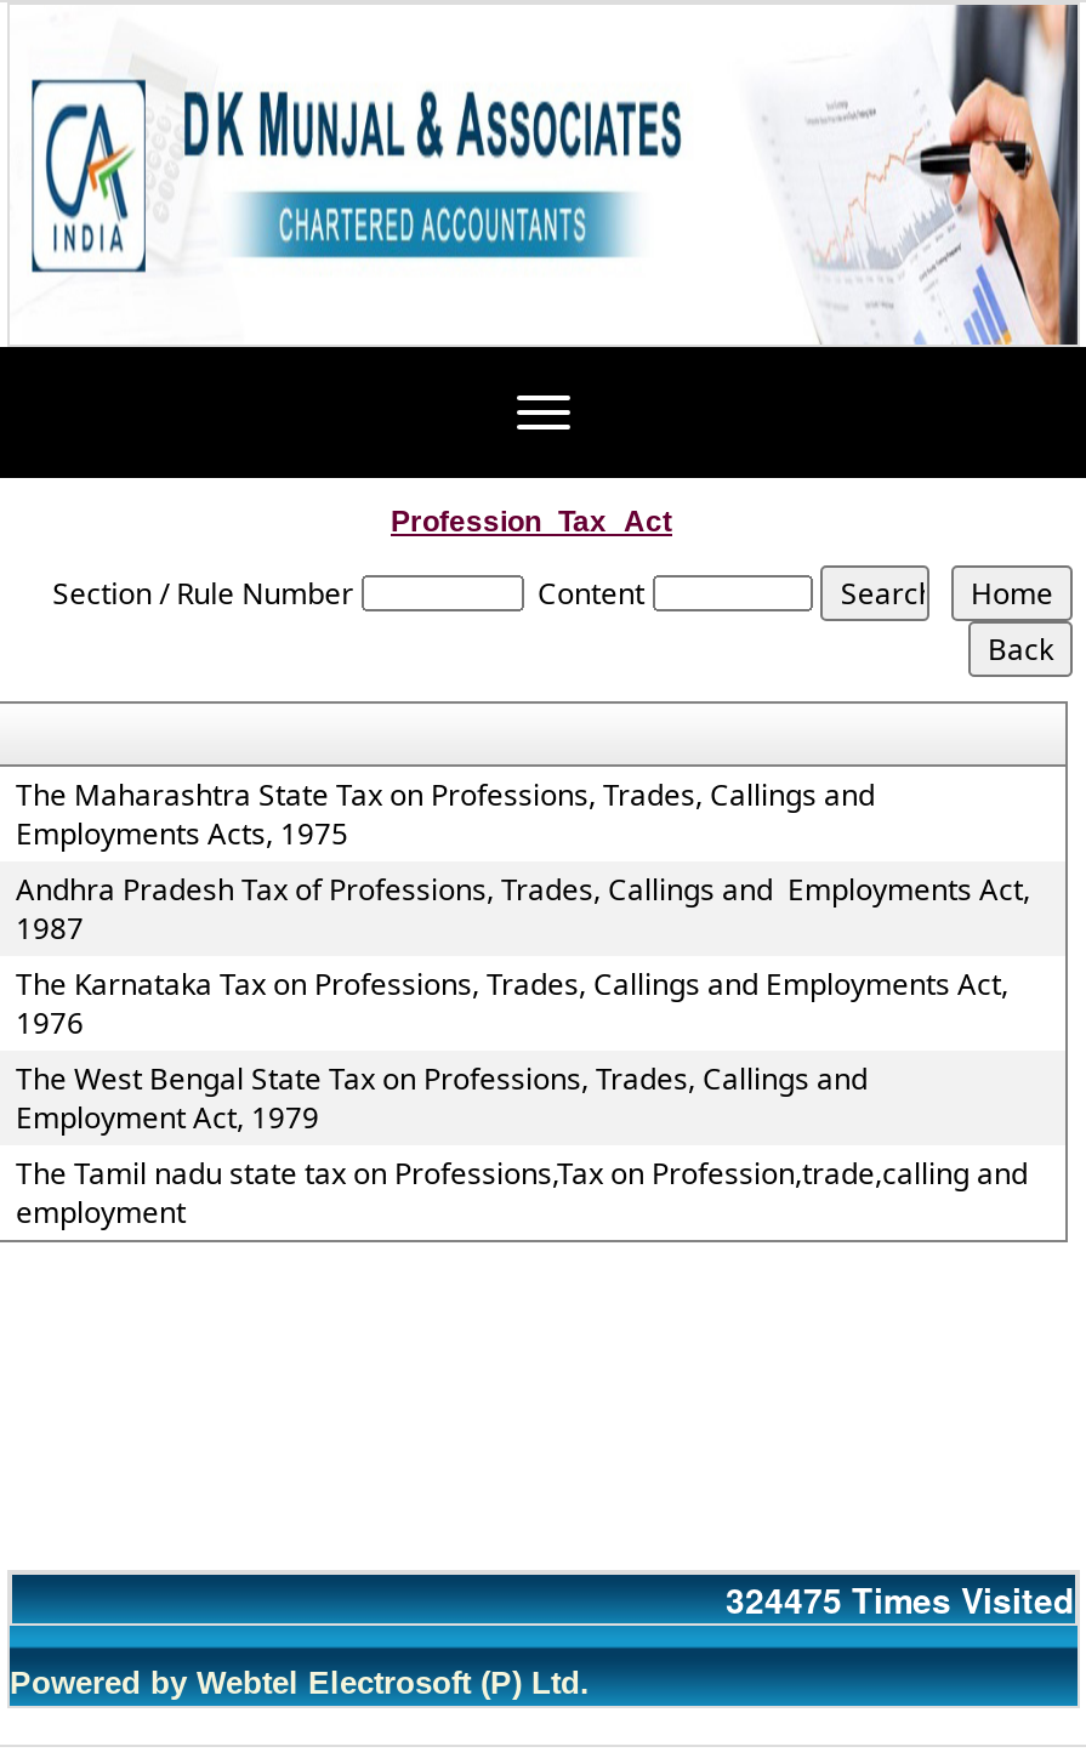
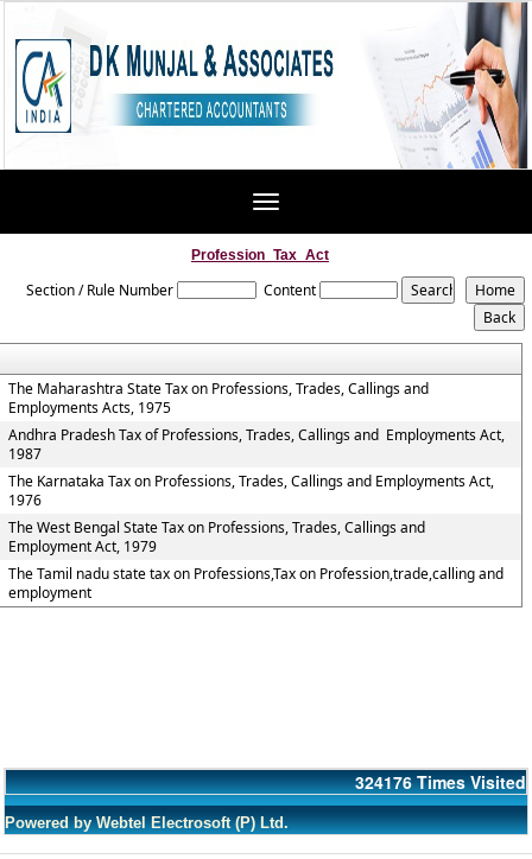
- 324475 Times Visited
+ 324176 Times Visited
